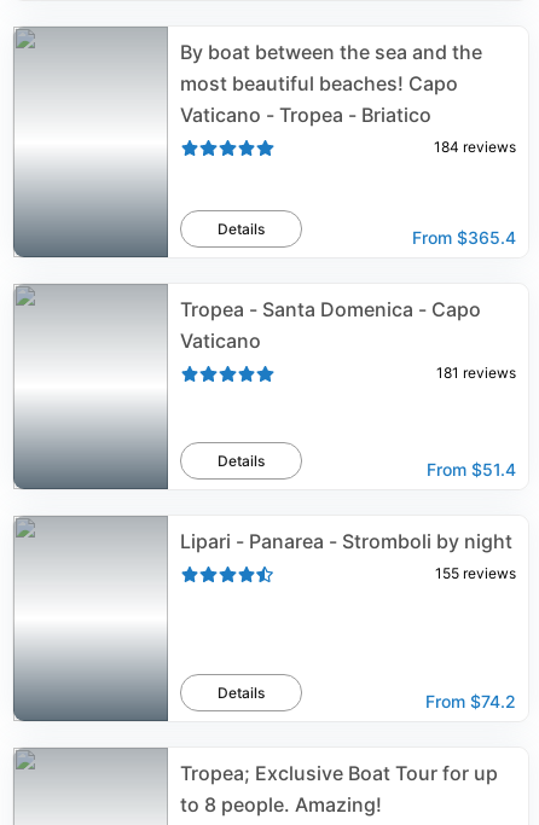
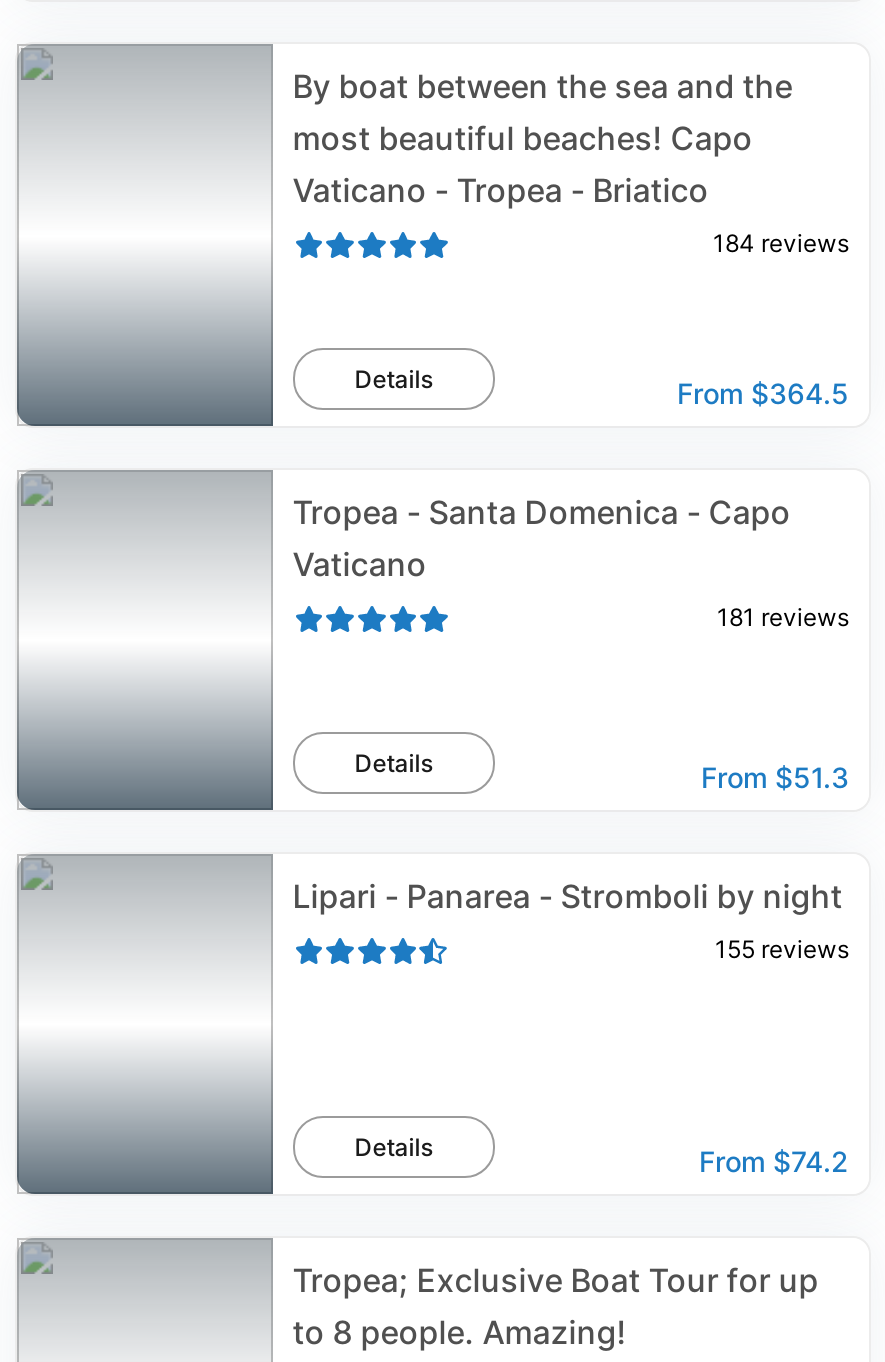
- From $365.4
+ From $364.5

- From $51.4
+ From $51.3
